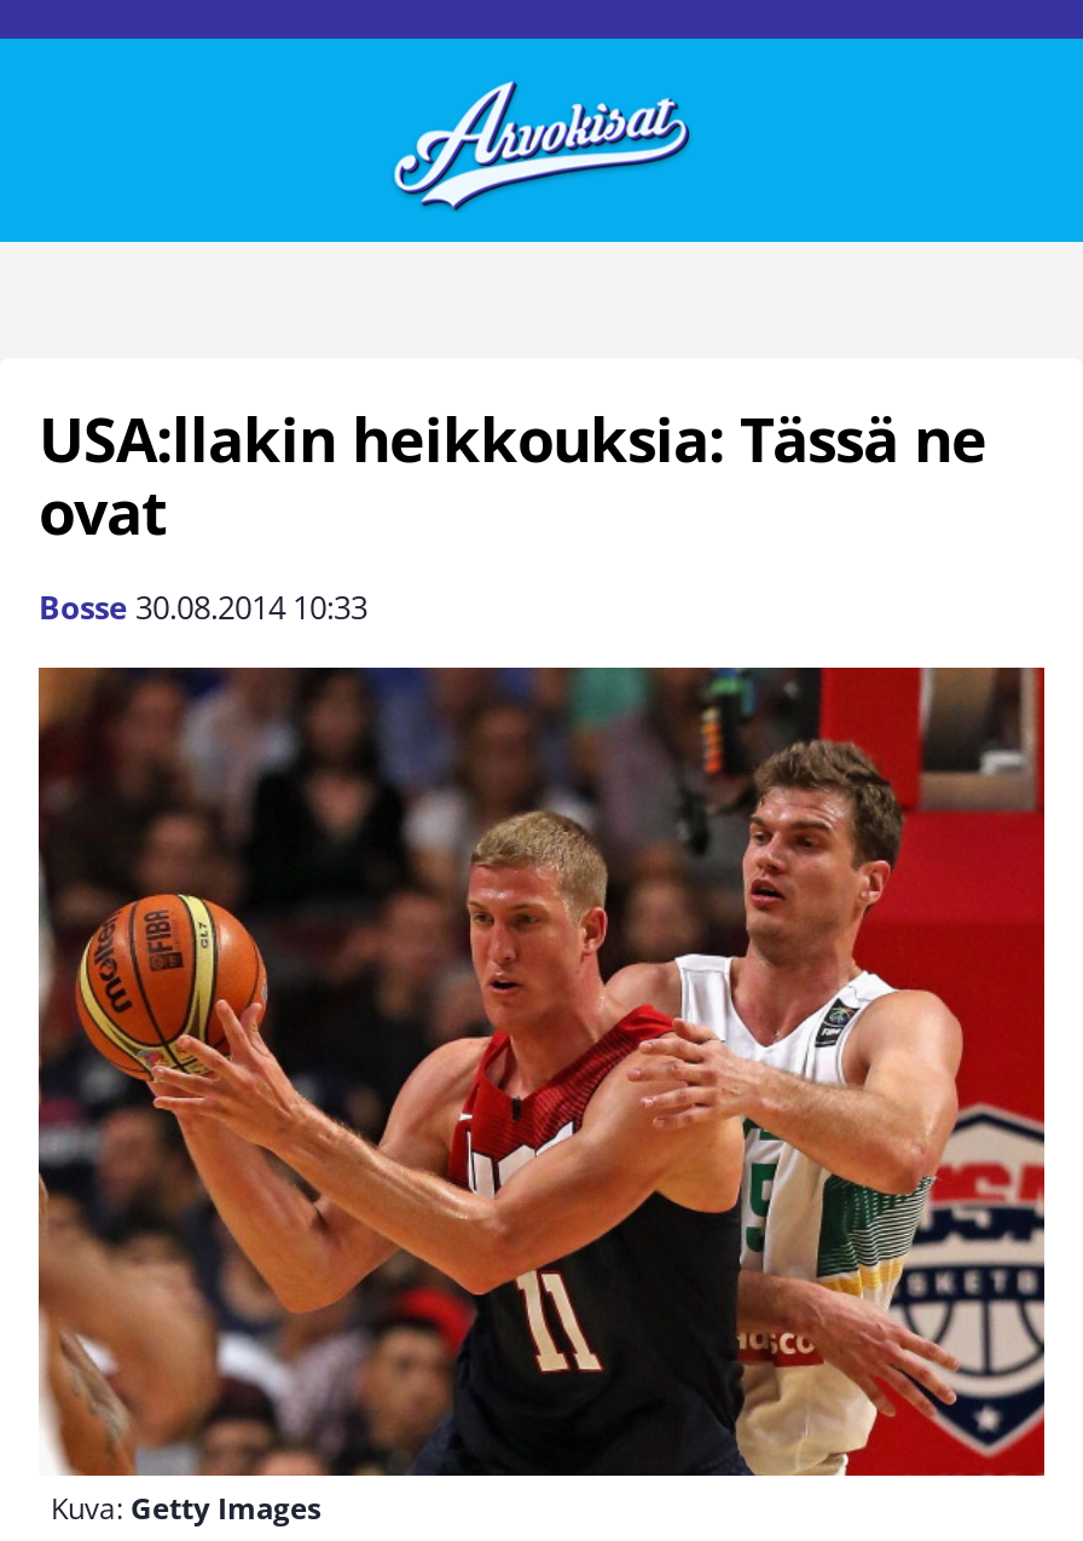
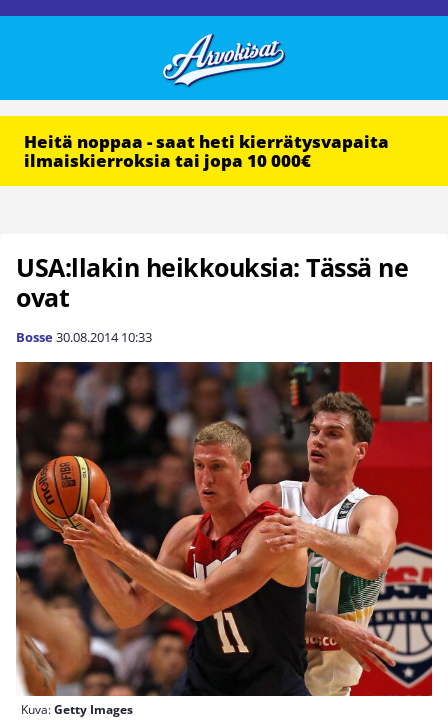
+ Heitä noppaa - saat heti kierrätysvapaita
+ ilmaiskierroksia tai jopa 10 000€
